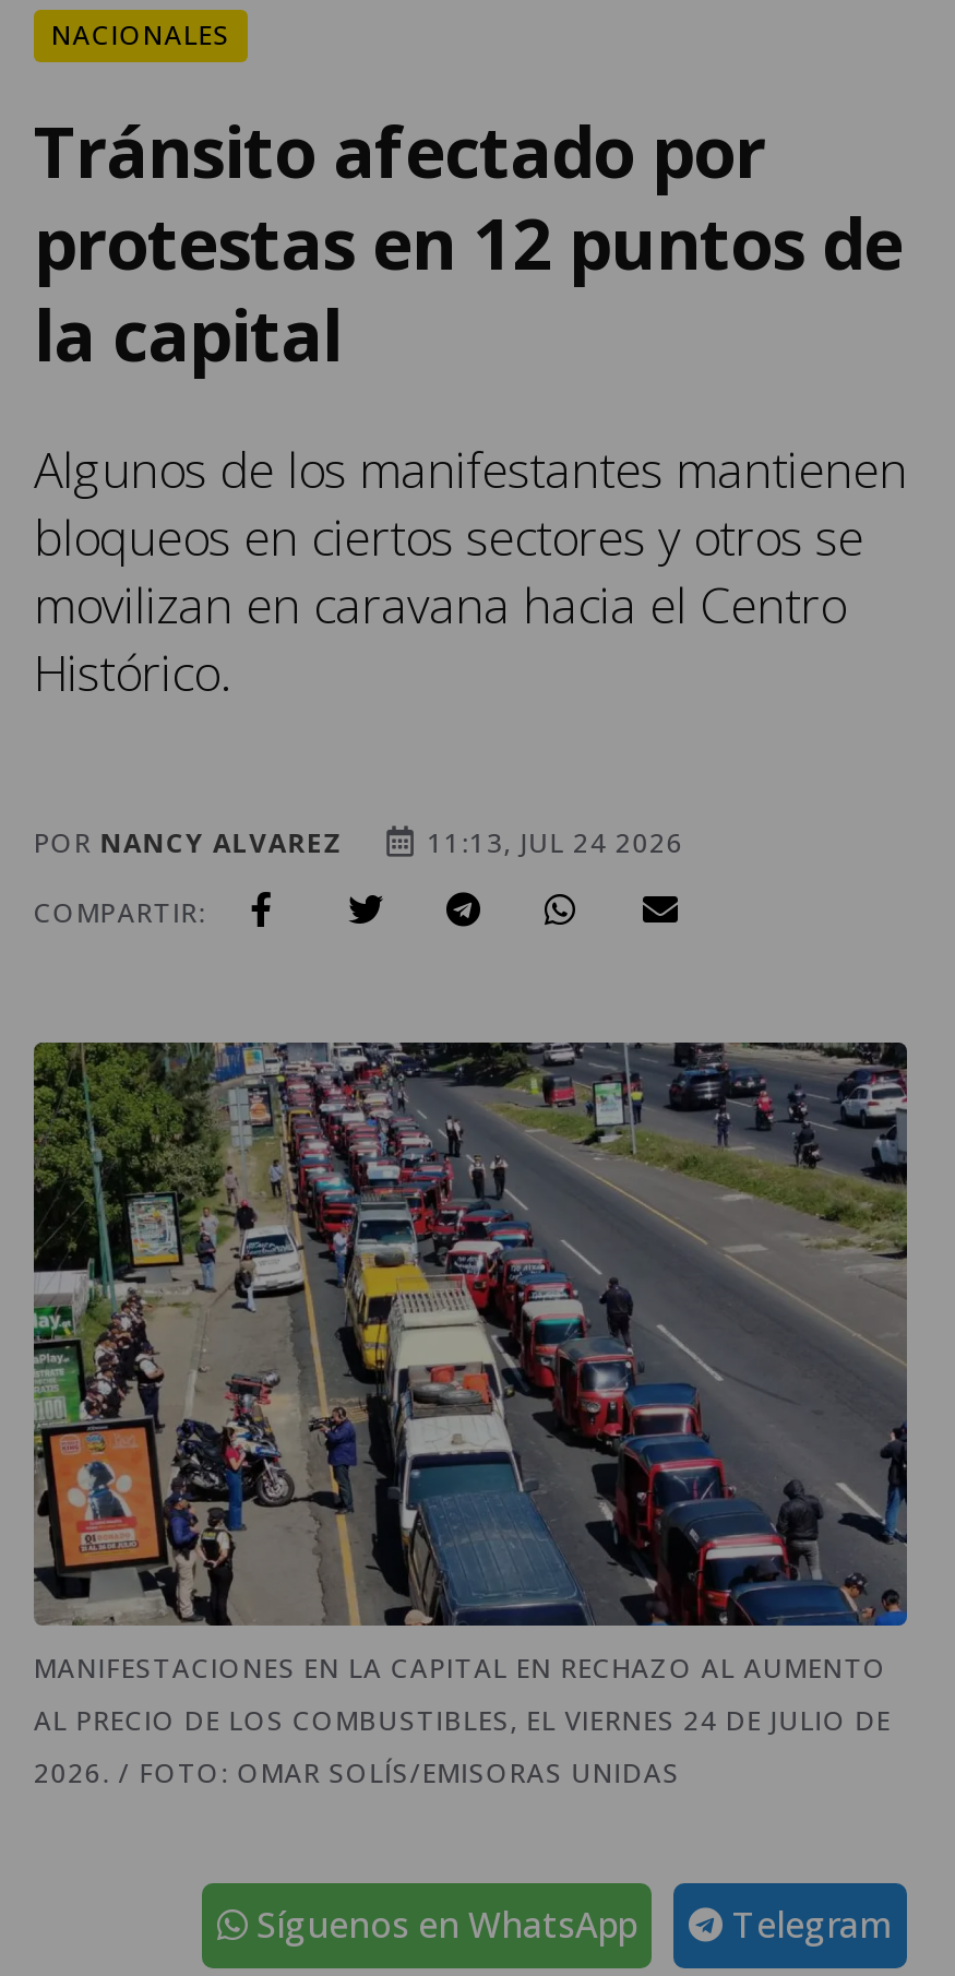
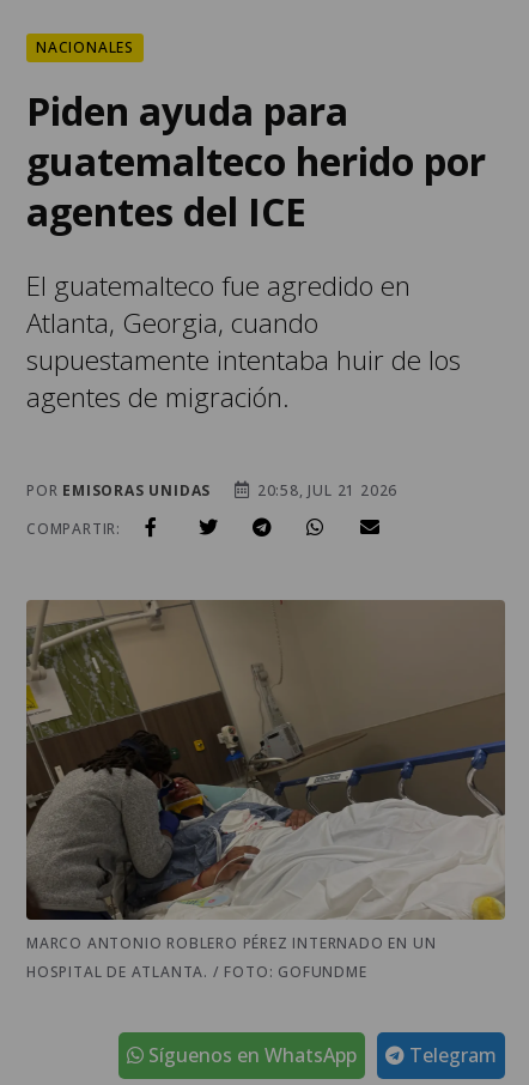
- Tránsito afectado por
- protestas en 12 puntos de
- la capital
+ Piden ayuda para
+ guatemalteco herido por
+ agentes del ICE

- Algunos de los manifestantes mantienen
- bloqueos en ciertos sectores y otros se
- movilizan en caravana hacia el Centro
- Histórico.
+ El guatemalteco fue agredido en
+ Atlanta, Georgia, cuando
+ supuestamente intentaba huir de los
+ agentes de migración.

- POR NANCY ALVAREZ
- 11:13, JUL 24 2026
+ POR EMISORAS UNIDAS
+ 20:58, JUL 21 2026

- [image]
- MANIFESTACIONES EN LA CAPITAL EN RECHAZO AL AUMENTO
- AL PRECIO DE LOS COMBUSTIBLES, EL VIERNES 24 DE JULIO DE
- 2026. / FOTO: OMAR SOLÍS/EMISORAS UNIDAS
+ [image]
+ MARCO ANTONIO ROBLERO PÉREZ INTERNADO EN UN
+ HOSPITAL DE ATLANTA. / FOTO: GOFUNDME
